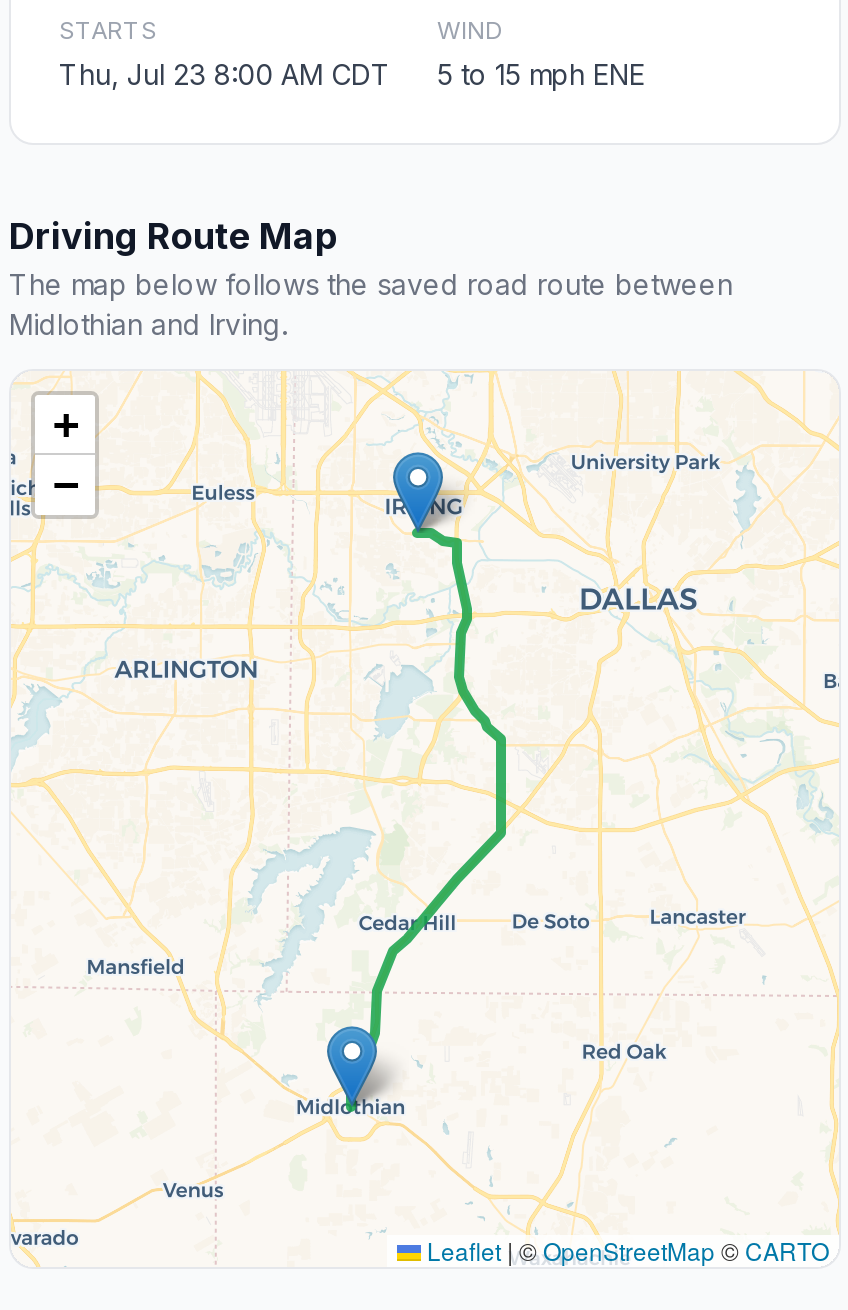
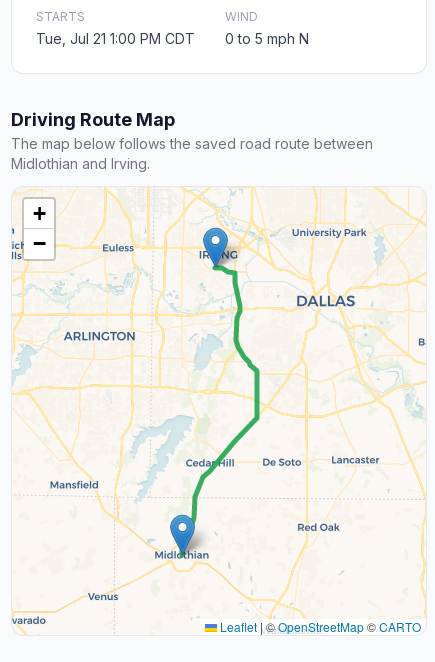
- Thu, Jul 23 8:00 AM CDT
+ Tue, Jul 21 1:00 PM CDT

- 5 to 15 mph ENE
+ 0 to 5 mph N
